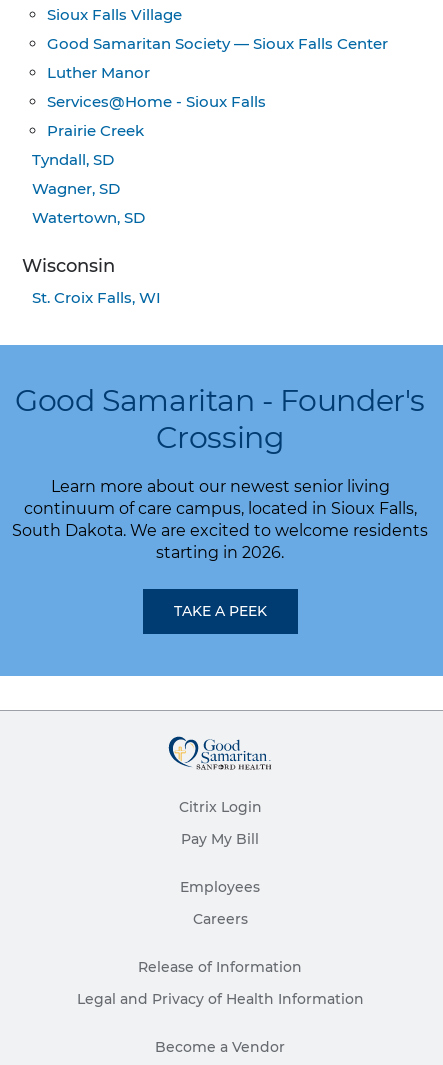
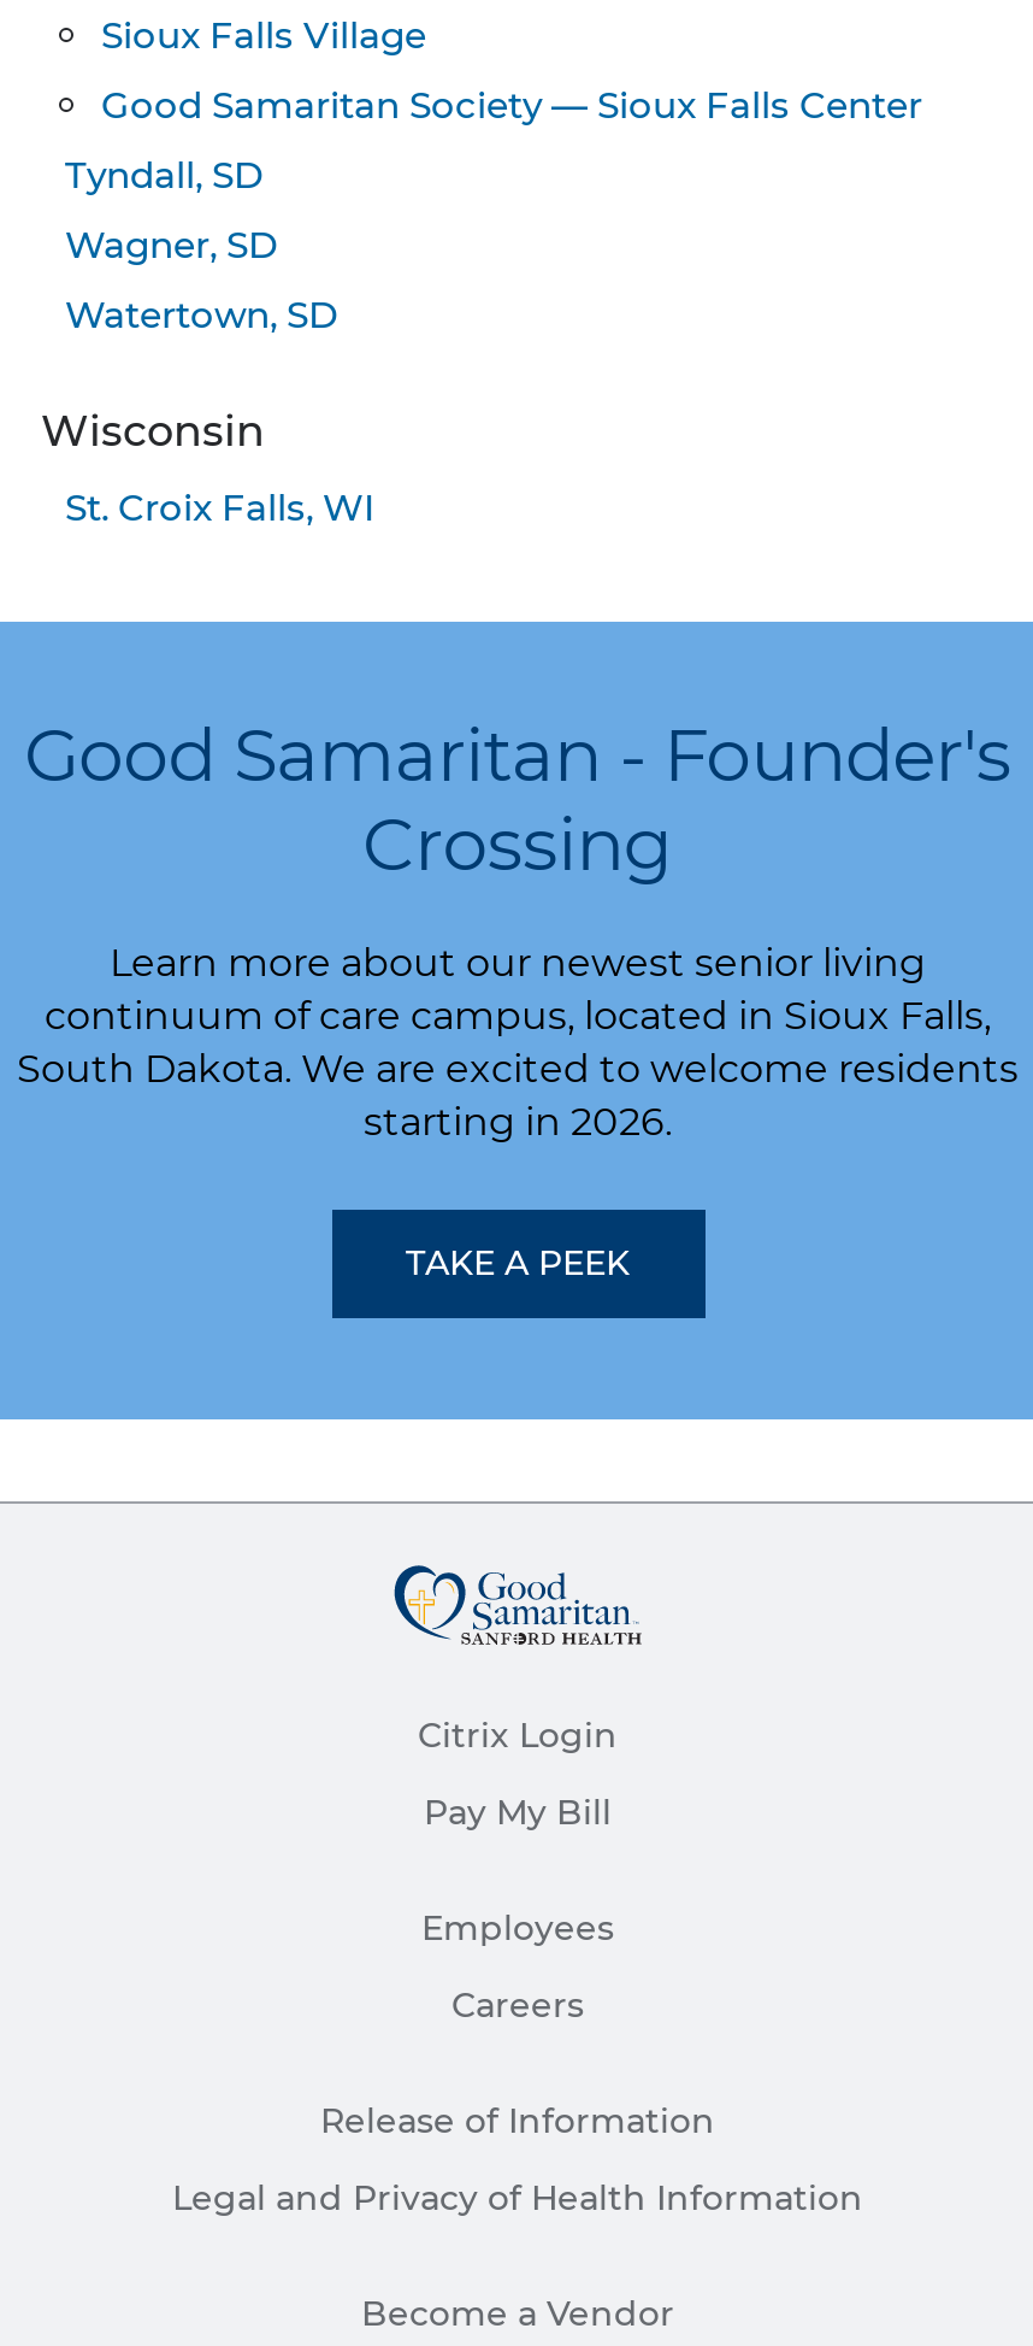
- Luther Manor
- Services@Home - Sioux Falls
- Prairie Creek
